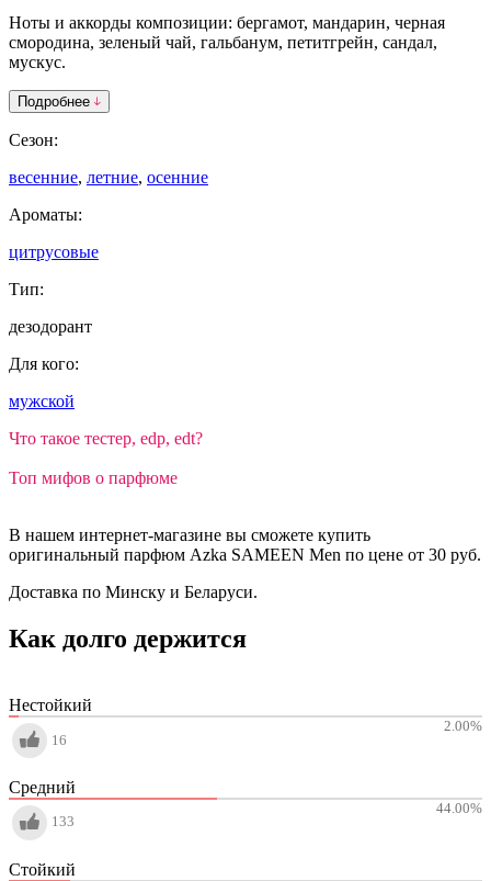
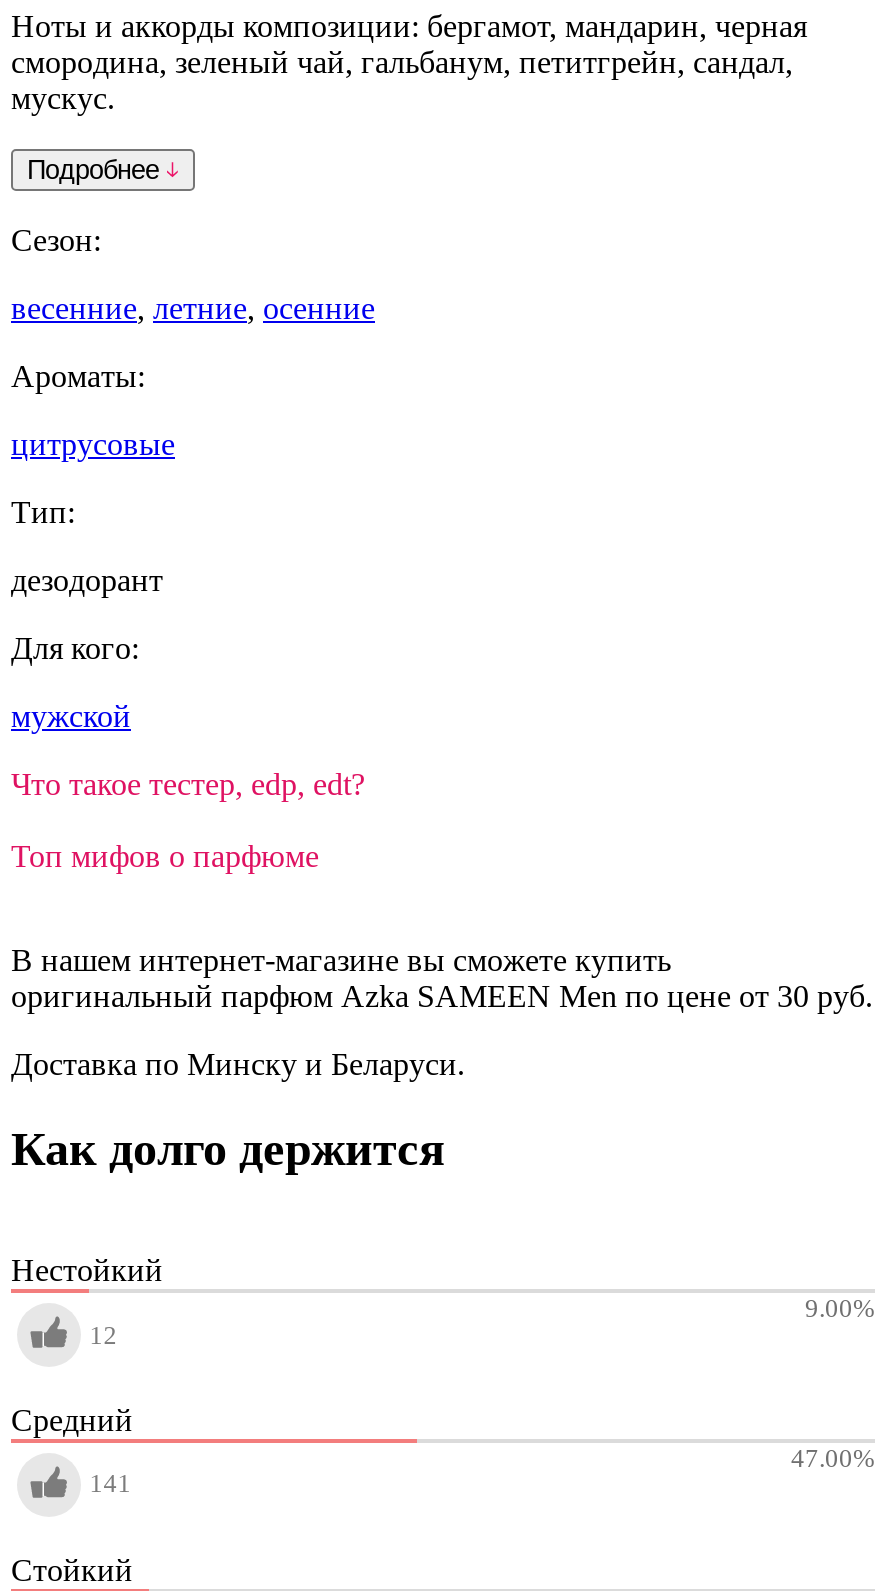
- 2.00%
+ 9.00%

- 16
+ 12

- 44.00%
+ 47.00%

- 133
+ 141
